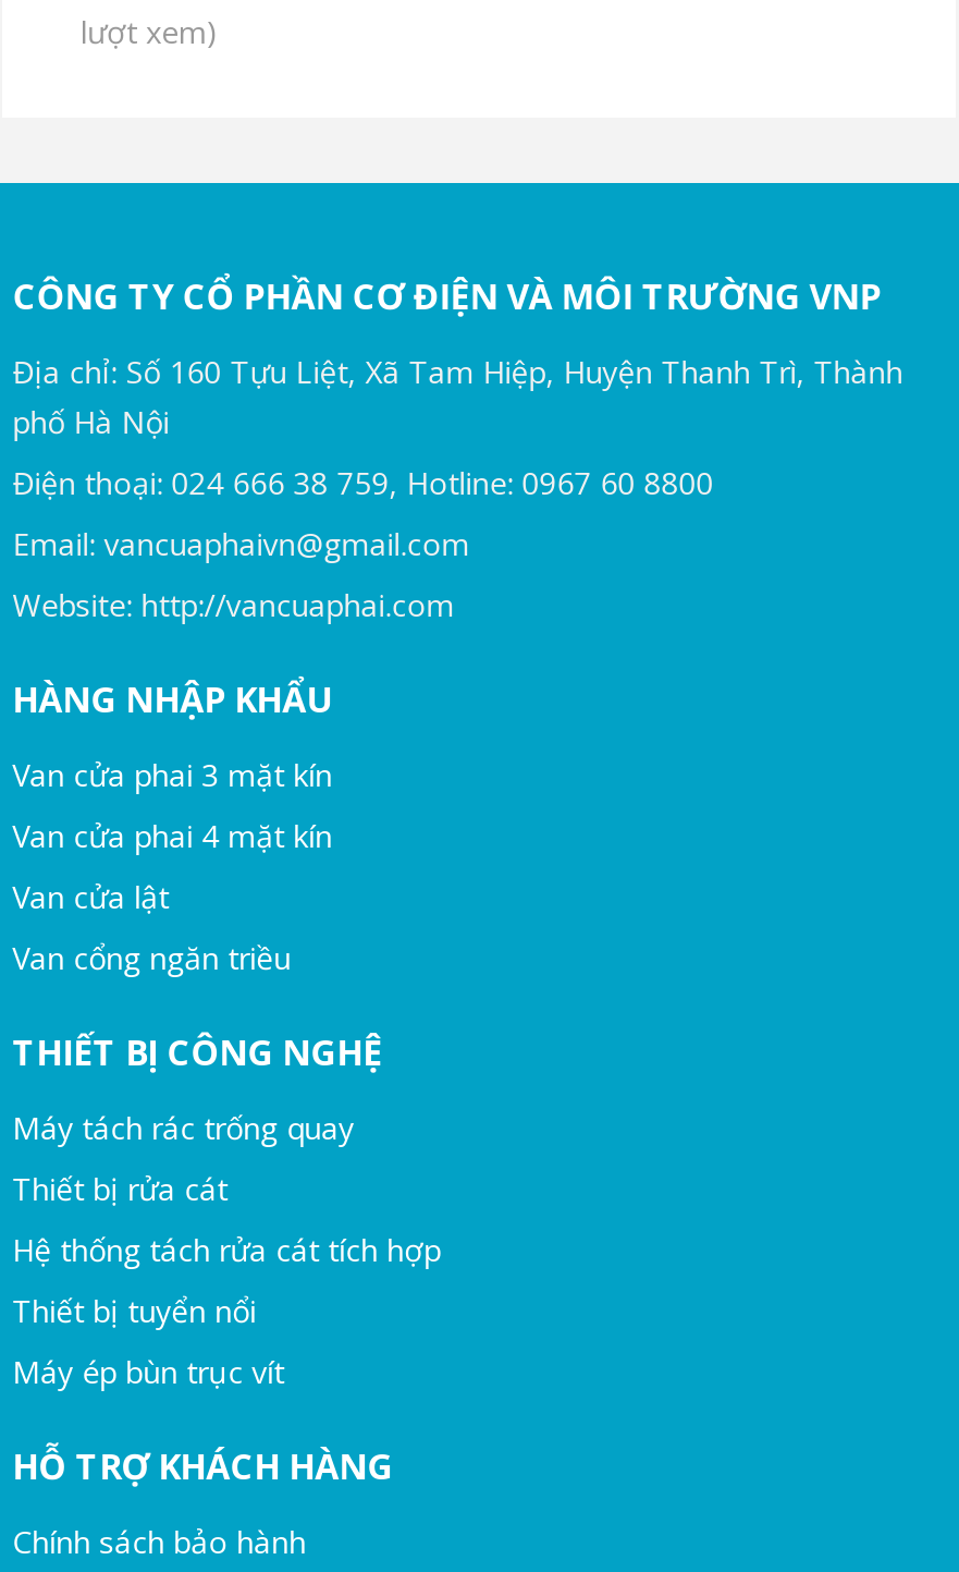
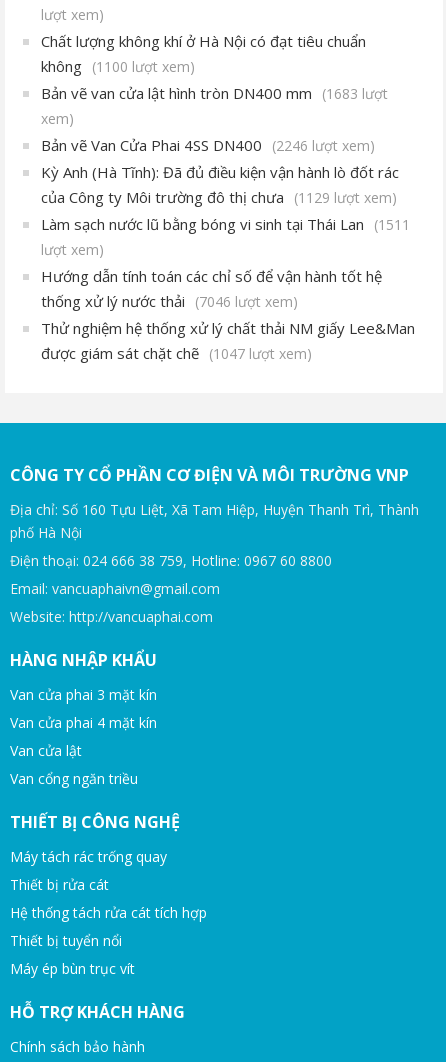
+ Chất lượng không khí ở Hà Nội có đạt tiêu chuẩn
+ không (1100 lượt xem)
+ Bản vẽ van cửa lật hình tròn DN400 mm (1683 lượt
+ xem)
+ Bản vẽ Van Cửa Phai 4SS DN400 (2246 lượt xem)
+ Kỳ Anh (Hà Tĩnh): Đã đủ điều kiện vận hành lò đốt rác
+ của Công ty Môi trường đô thị chưa (1129 lượt xem)
+ Làm sạch nước lũ bằng bóng vi sinh tại Thái Lan (1511
+ lượt xem)
+ Hướng dẫn tính toán các chỉ số để vận hành tốt hệ
+ thống xử lý nước thải (7046 lượt xem)
+ Thử nghiệm hệ thống xử lý chất thải NM giấy Lee&Man
+ được giám sát chặt chẽ (1047 lượt xem)
